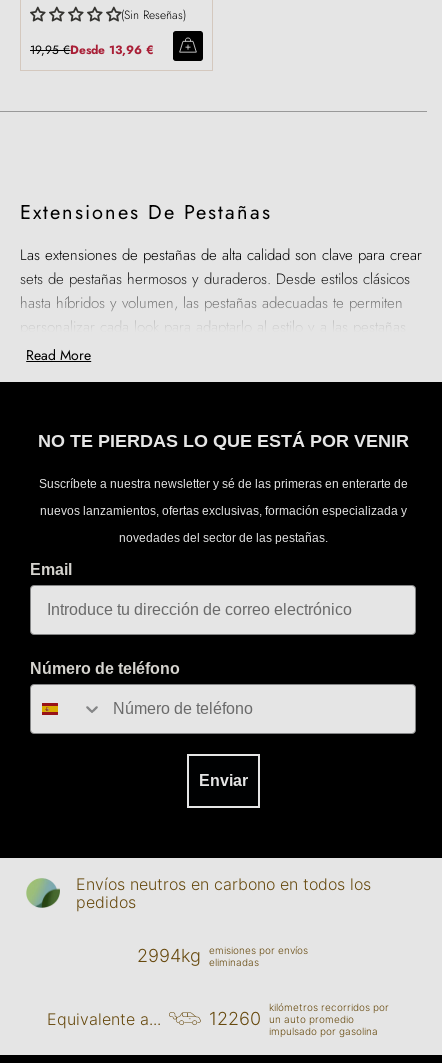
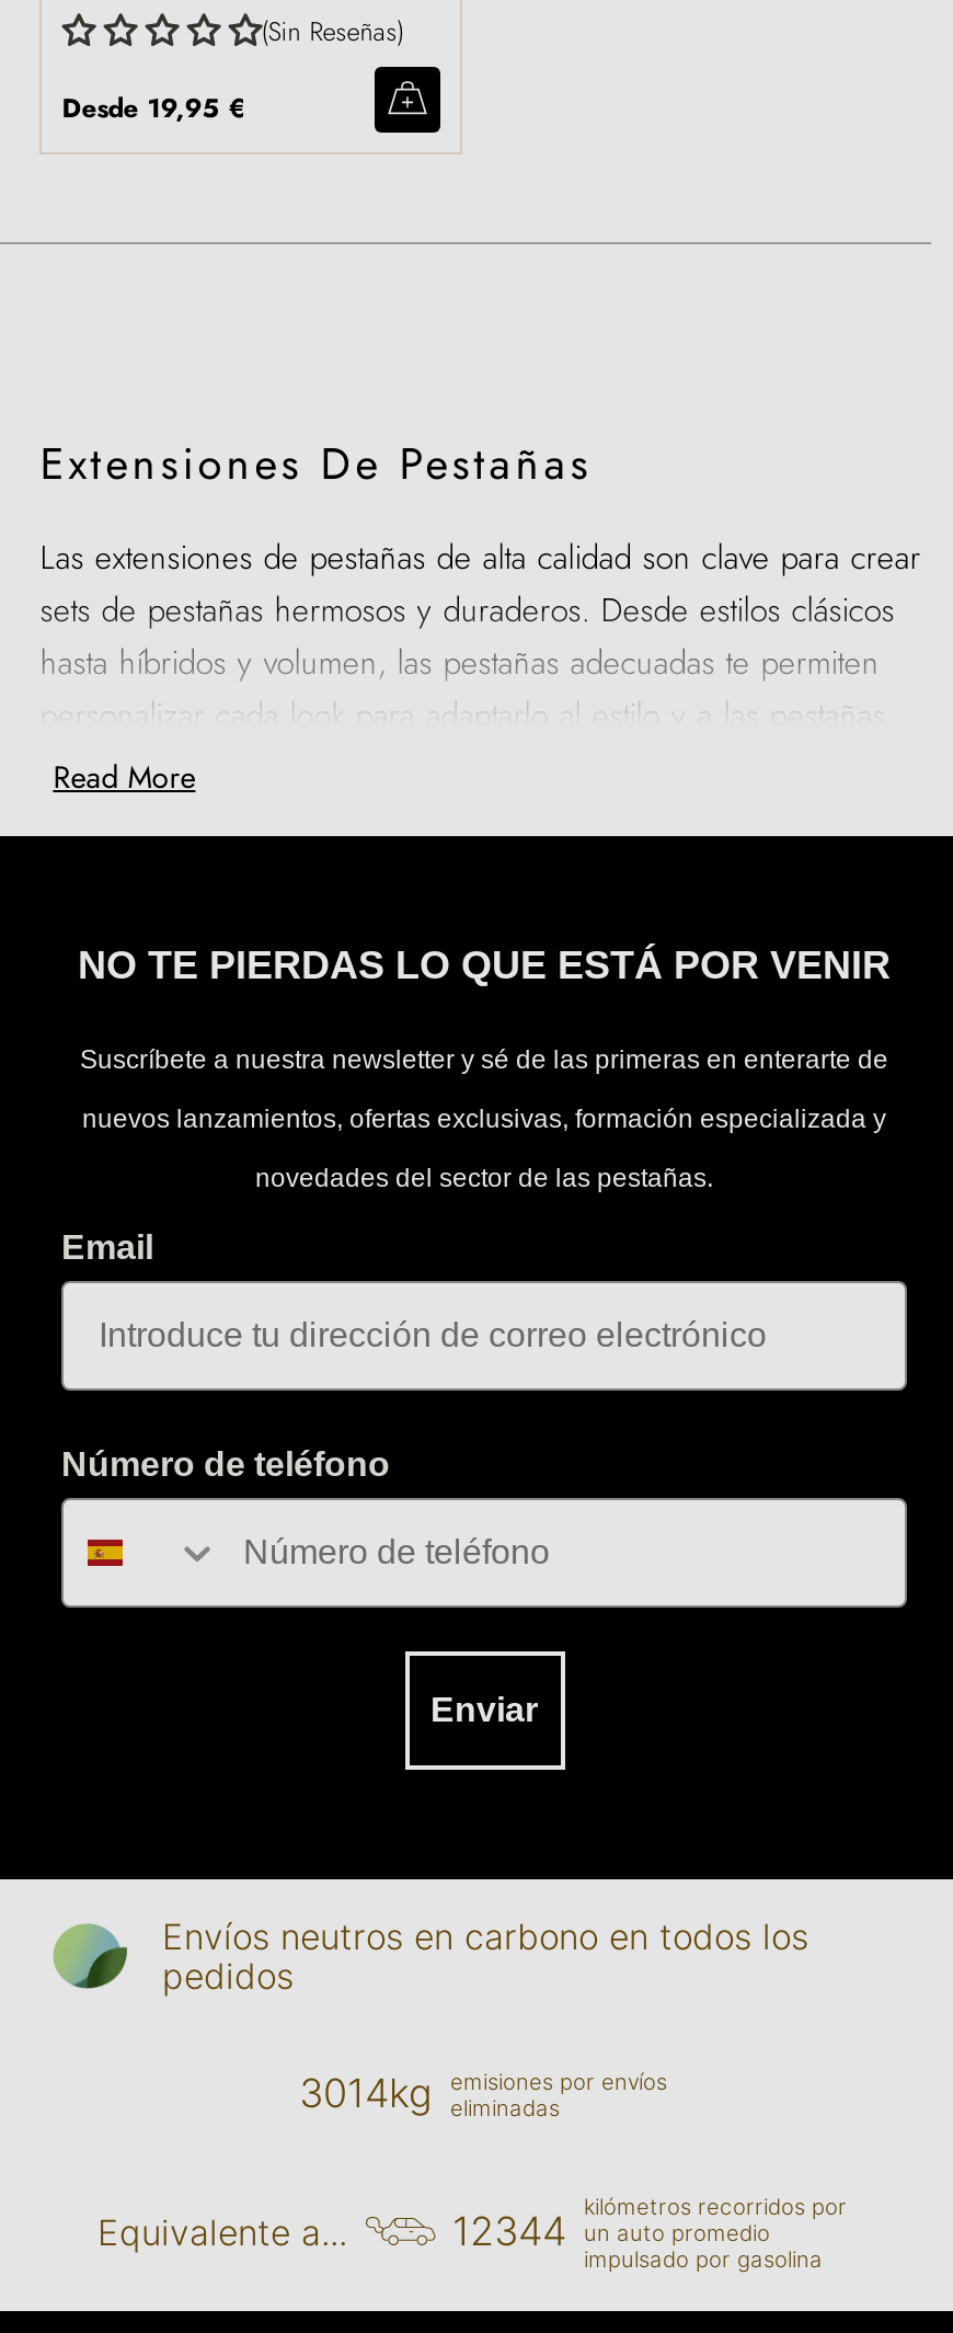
- 19,95 €Desde 13,96 €
+ Desde 19,95 €

- 2994kg emisiones por envíos eliminadas
+ 3014kg emisiones por envíos eliminadas

- 12260 un auto promedio
+ 12344 un auto promedio
